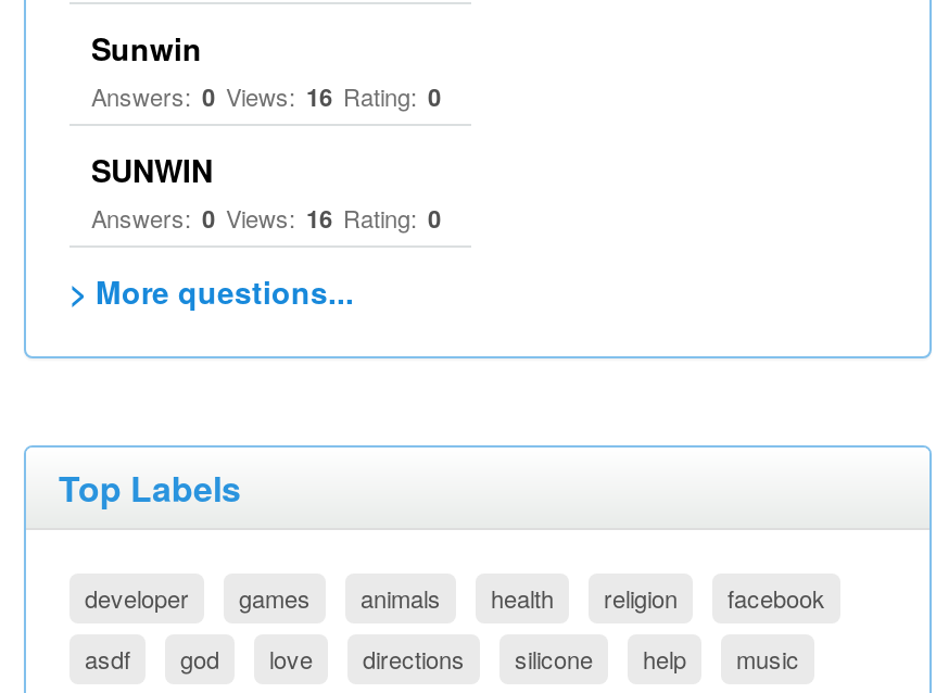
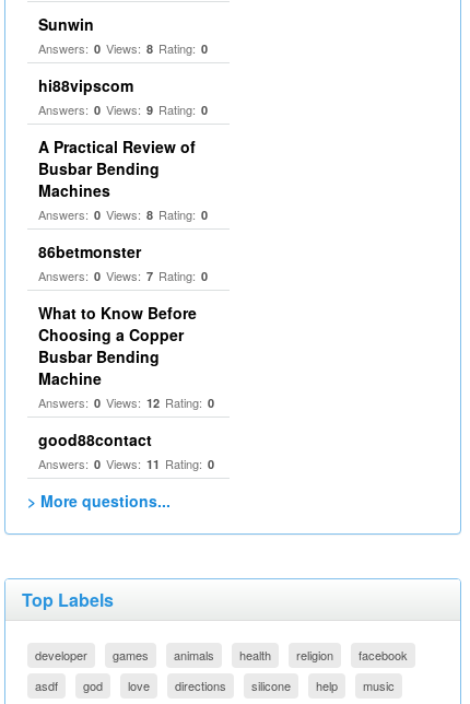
- Answers: 0 Views: 16 Rating: 0
- SUNWIN
- Answers: 0 Views: 16 Rating: 0
+ Answers: 0 Views: 8 Rating: 0
+ hi88vipscom
+ Answers: 0 Views: 9 Rating: 0
+ A Practical Review of
+ Busbar Bending
+ Machines
+ Answers: 0 Views: 8 Rating: 0
+ 86betmonster
+ Answers: 0 Views: 7 Rating: 0
+ What to Know Before
+ Choosing a Copper
+ Busbar Bending
+ Machine
+ Answers: 0 Views: 12 Rating: 0
+ good88contact
+ Answers: 0 Views: 11 Rating: 0
